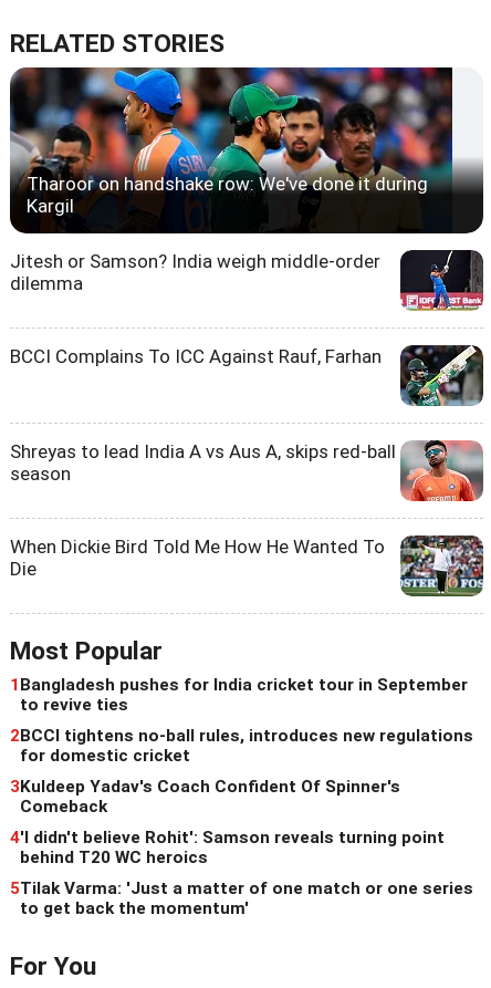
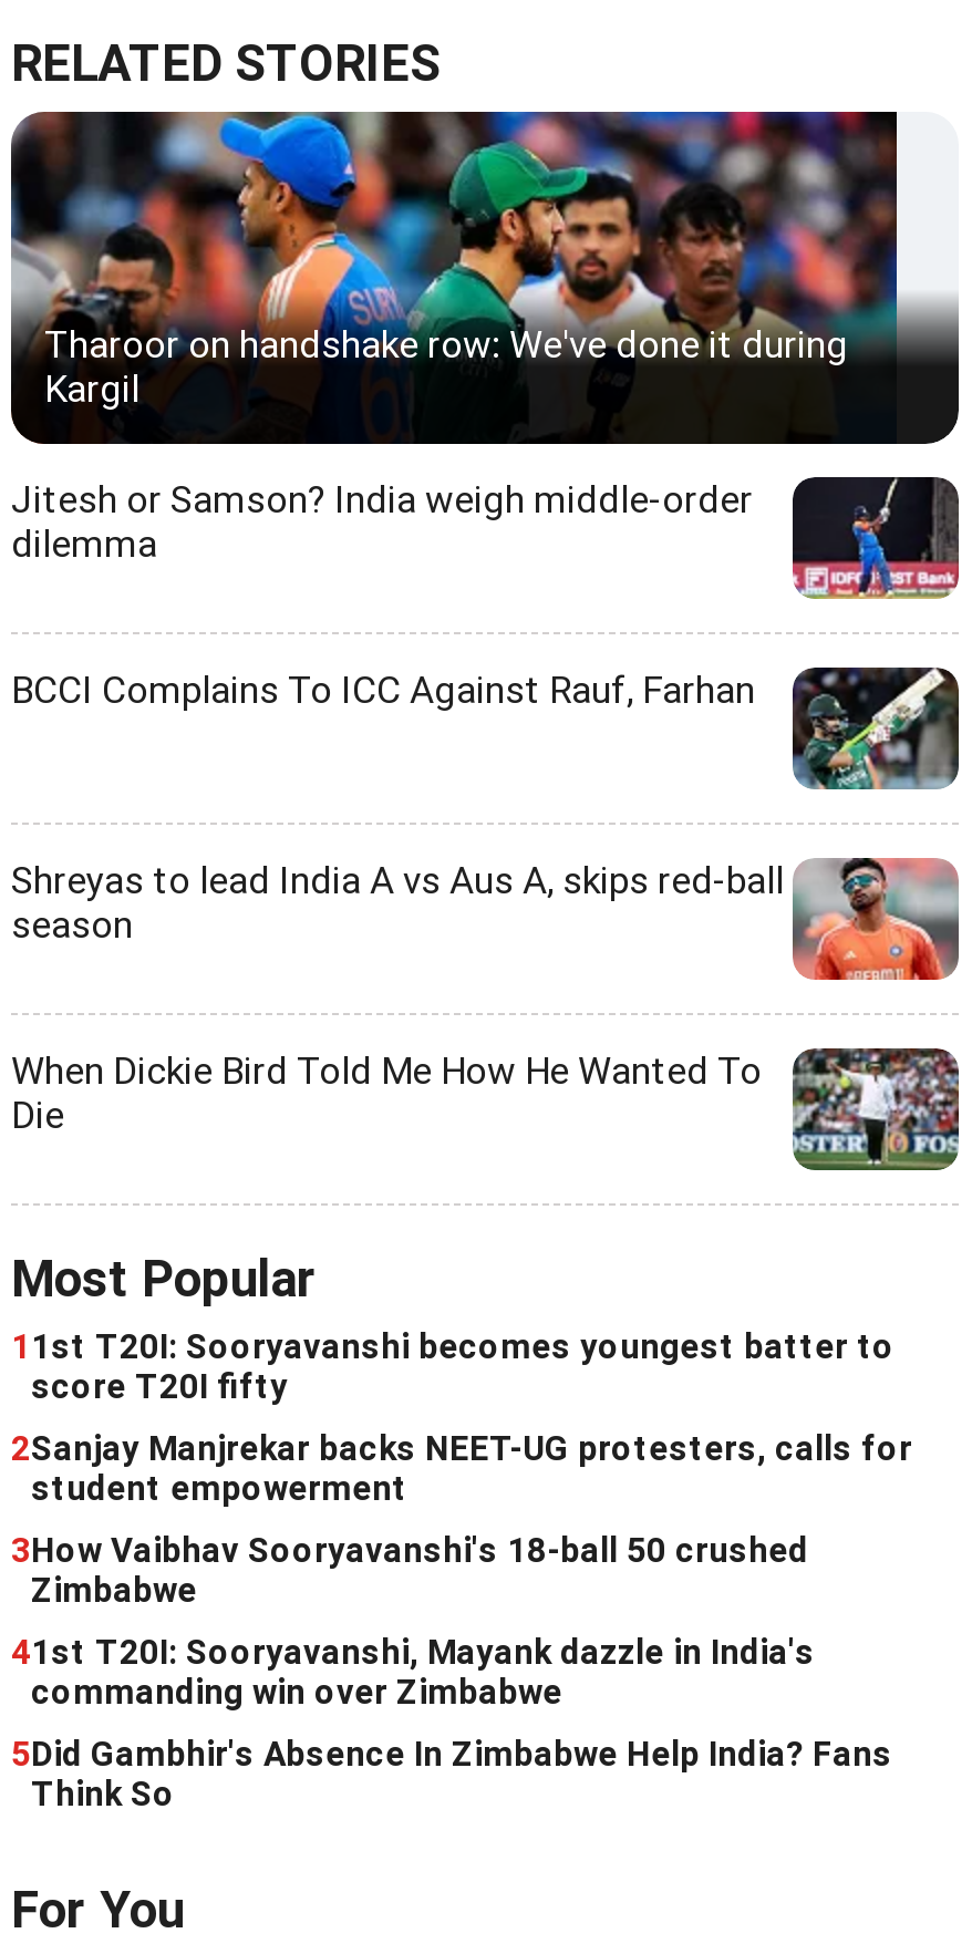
- 1 Bangladesh pushes for India cricket tour in September
- to revive ties
+ 1 1st T20I: Sooryavanshi becomes youngest batter to
+ score T20I fifty

- 2BCCI tightens no-ball rules, introduces new regulations
- for domestic cricket
+ 2Sanjay Manjrekar backs NEET-UG protesters, calls for
+ student empowerment

- 3Kuldeep Yadav's Coach Confident Of Spinner's
- Comeback
+ 3How Vaibhav Sooryavanshi's 18-ball 50 crushed
+ Zimbabwe

- 4'I didn't believe Rohit': Samson reveals turning point
- behind T20 WC heroics
+ 41st T20I: Sooryavanshi, Mayank dazzle in India's
+ commanding win over Zimbabwe

- 5Tilak Varma: 'Just a matter of one match or one series
- to get back the momentum'
+ 5Did Gambhir's Absence In Zimbabwe Help India? Fans
+ Think So
